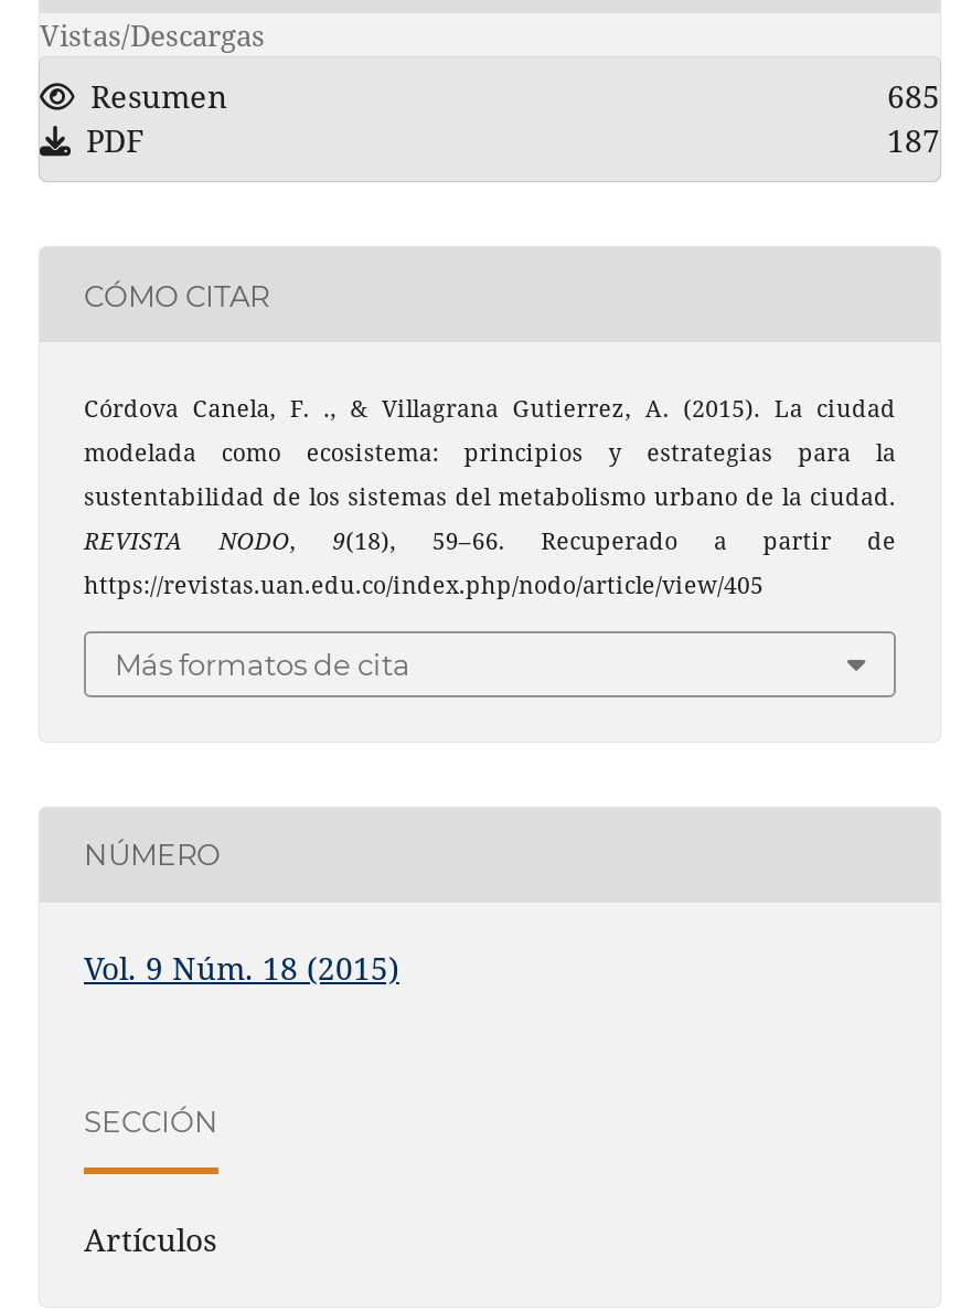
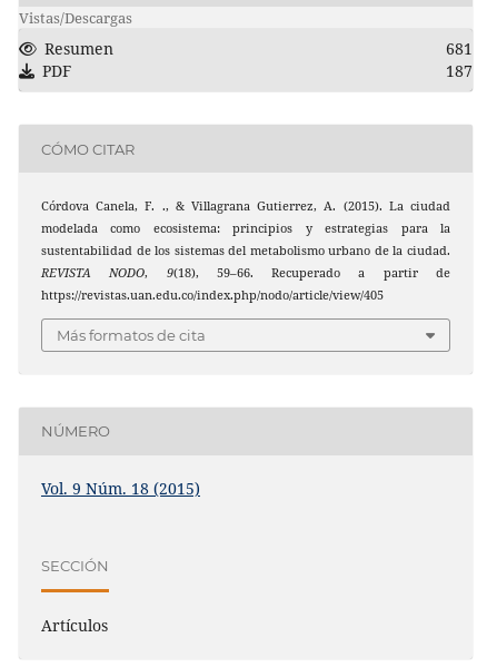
- 685
+ 681
